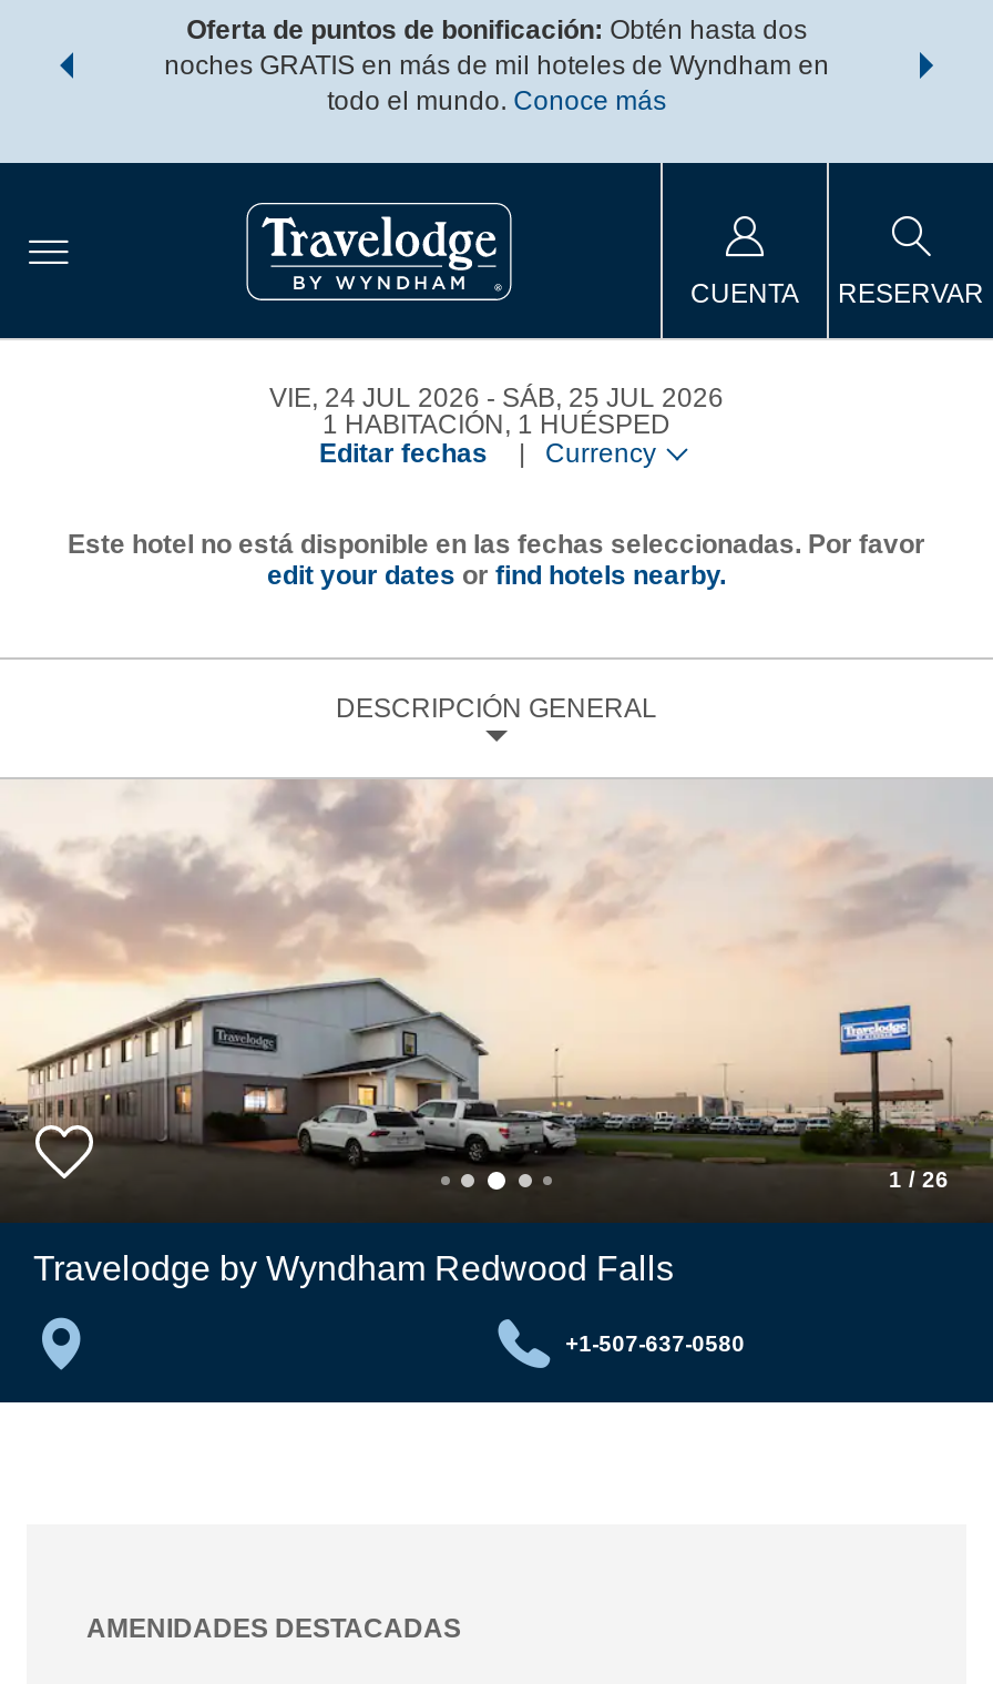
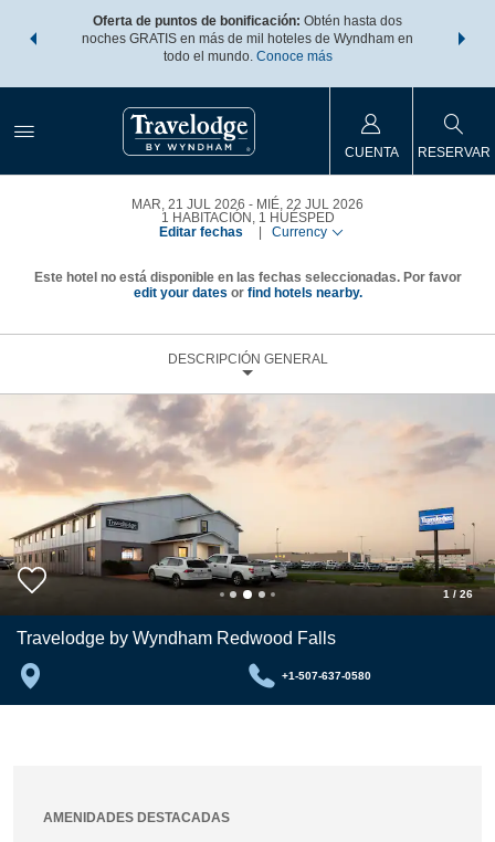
- VIE, 24 JUL 2026
+ MAR, 21 JUL 2026

- SÁB, 25 JUL 2026
+ MIÉ, 22 JUL 2026
